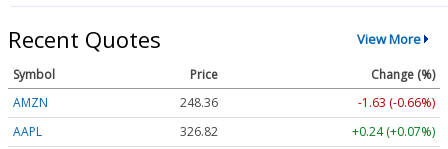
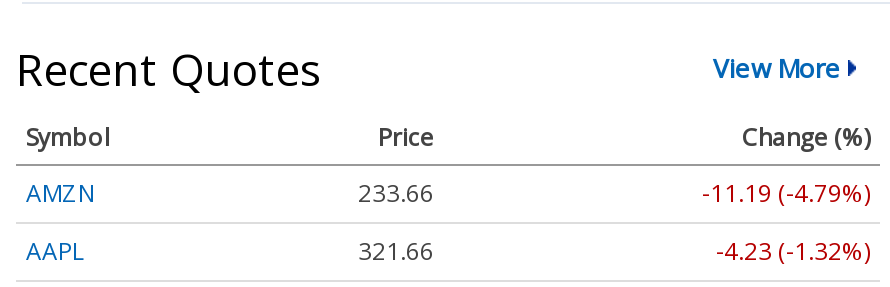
- 248.36
+ 233.66

- -1.63 (-0.66%)
+ -11.19 (-4.79%)

- 326.82
+ 321.66

- +0.24 (+0.07%)
+ -4.23 (-1.32%)
